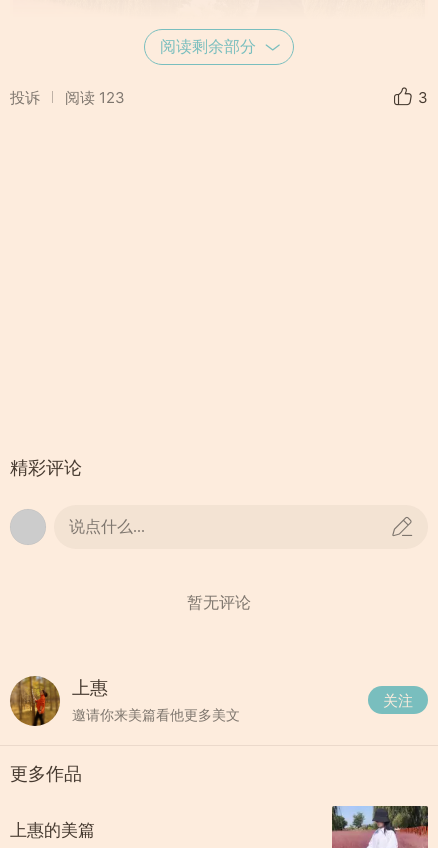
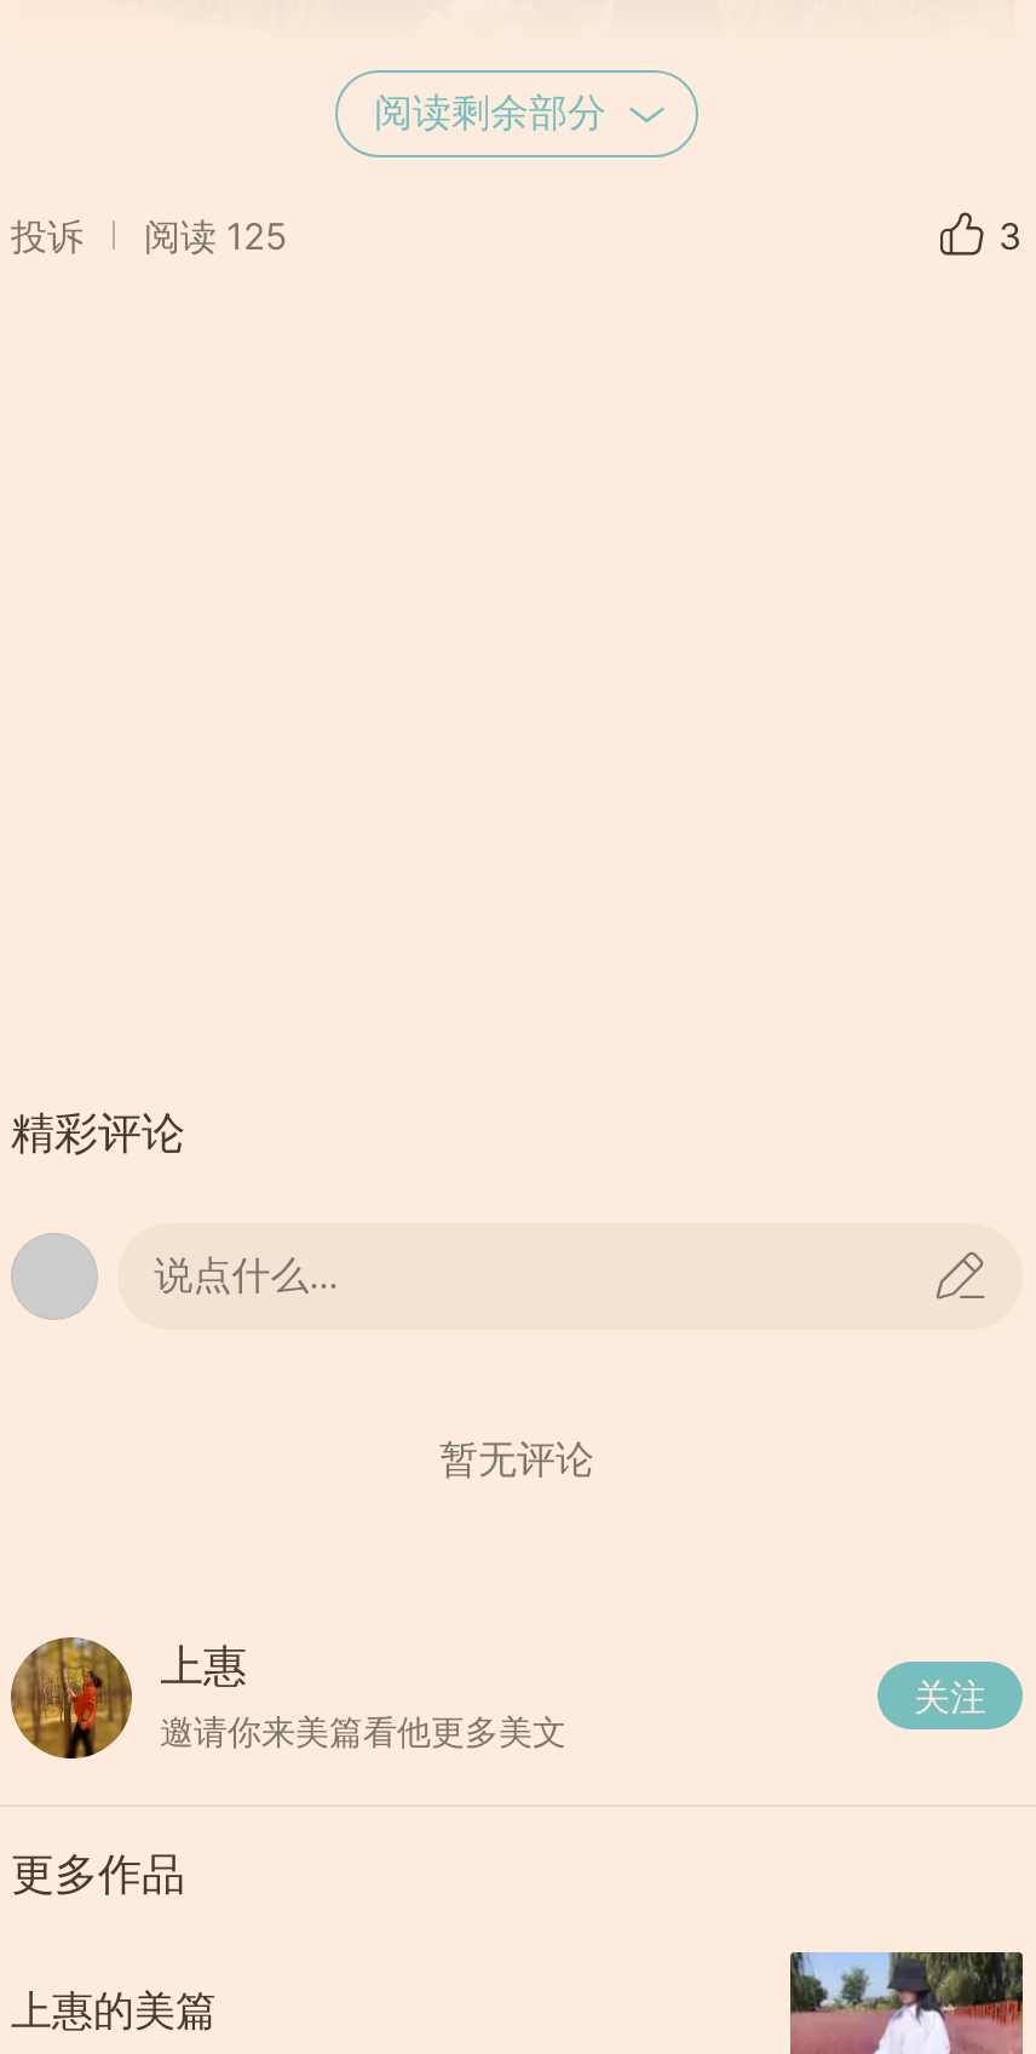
- 投诉 阅读 123
+ 投诉 阅读 125
